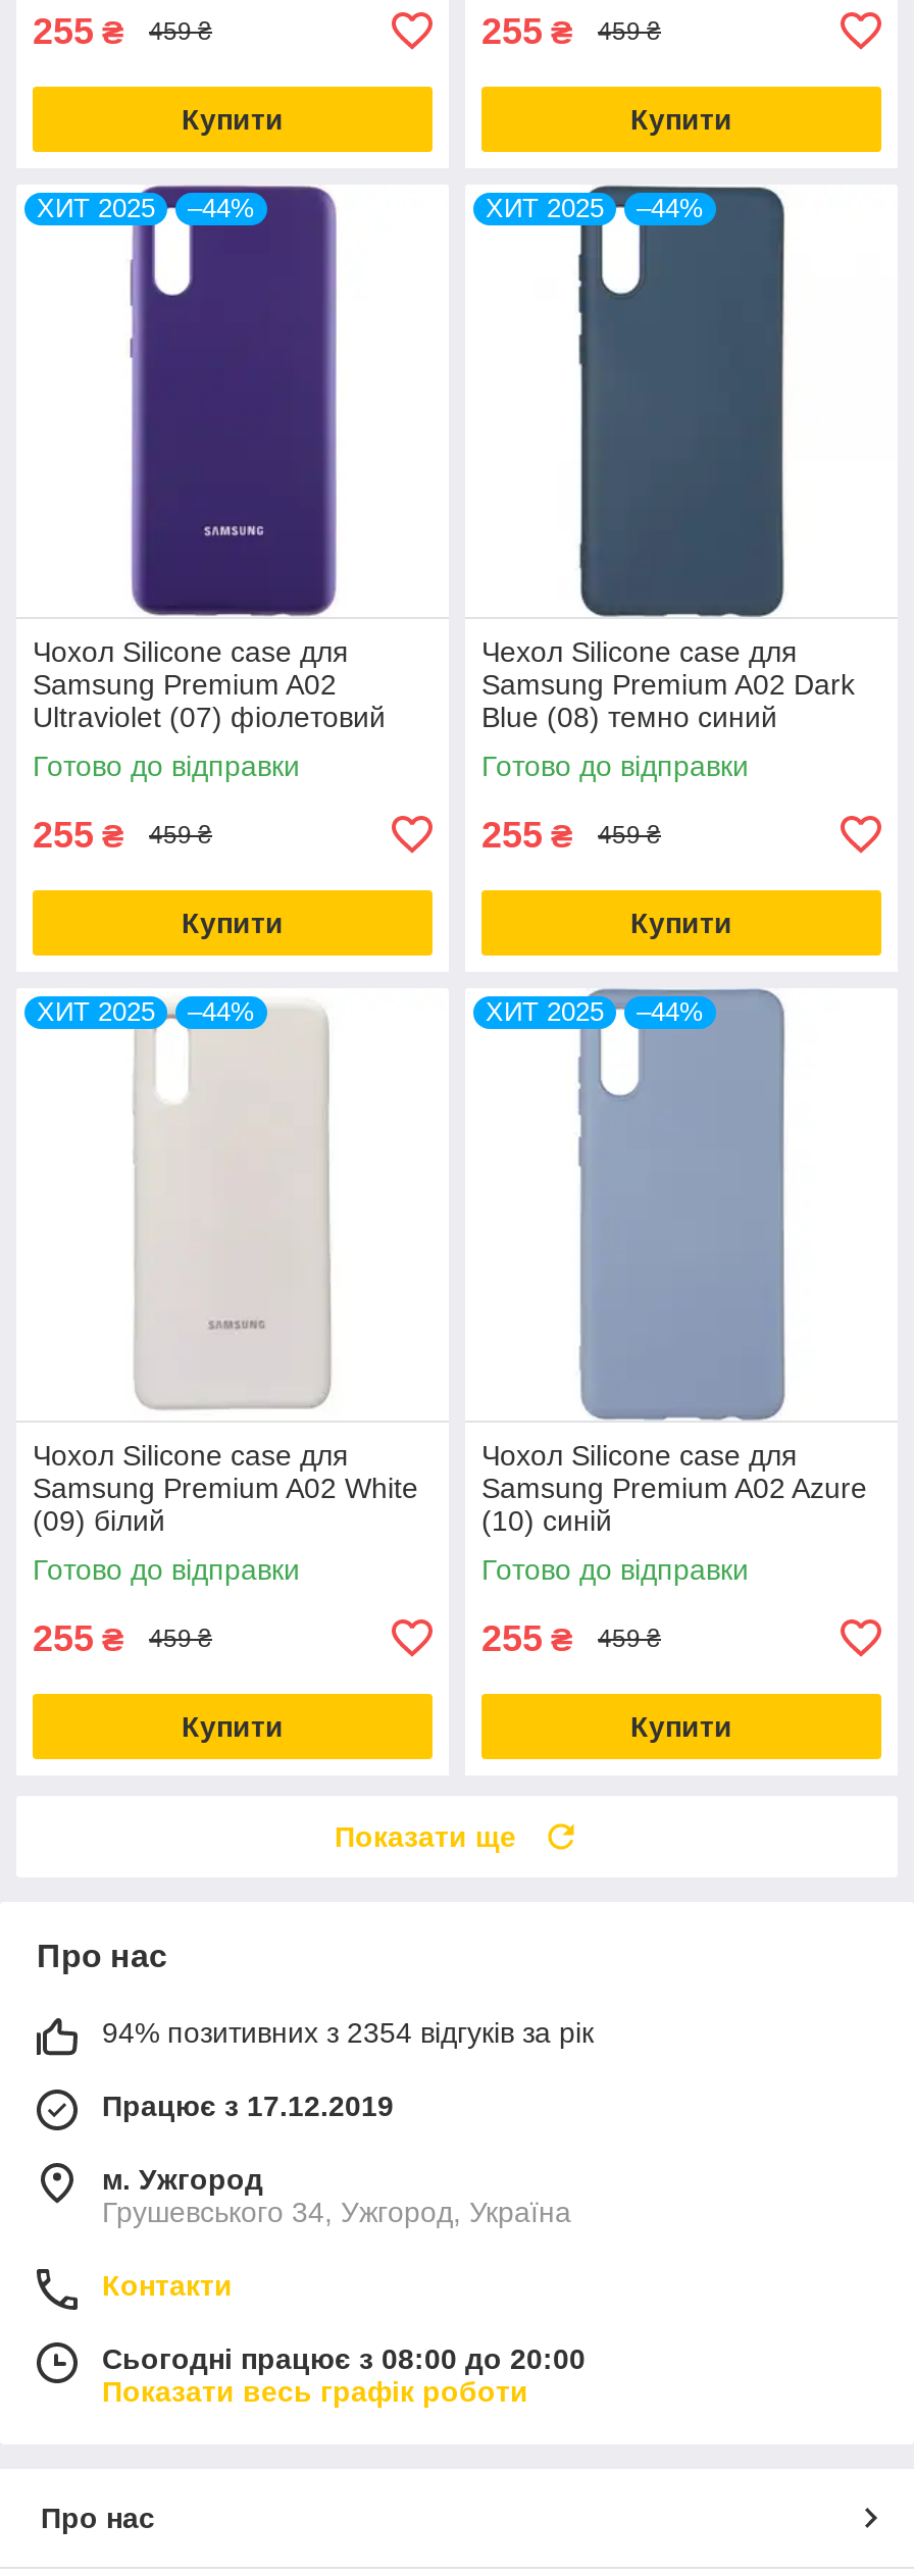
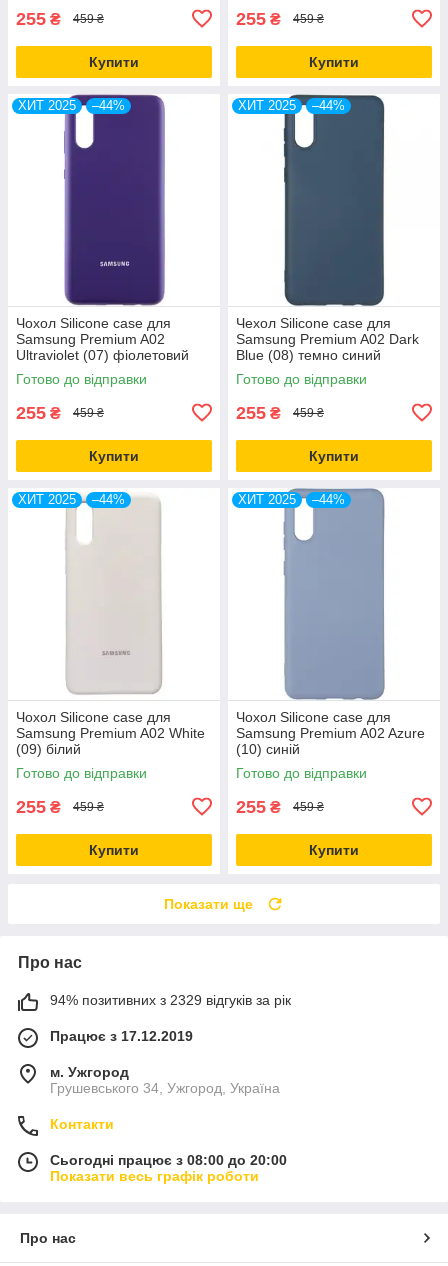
- 94% позитивних з 2354 відгуків за рік
+ 94% позитивних з 2329 відгуків за рік
